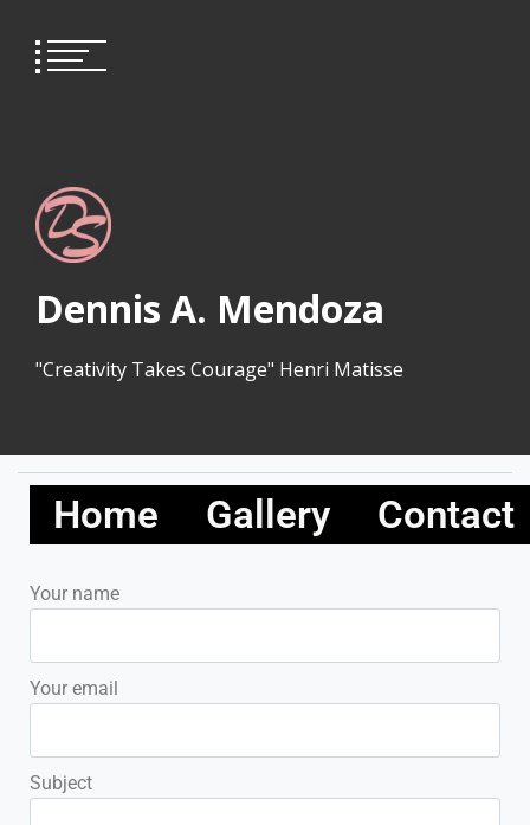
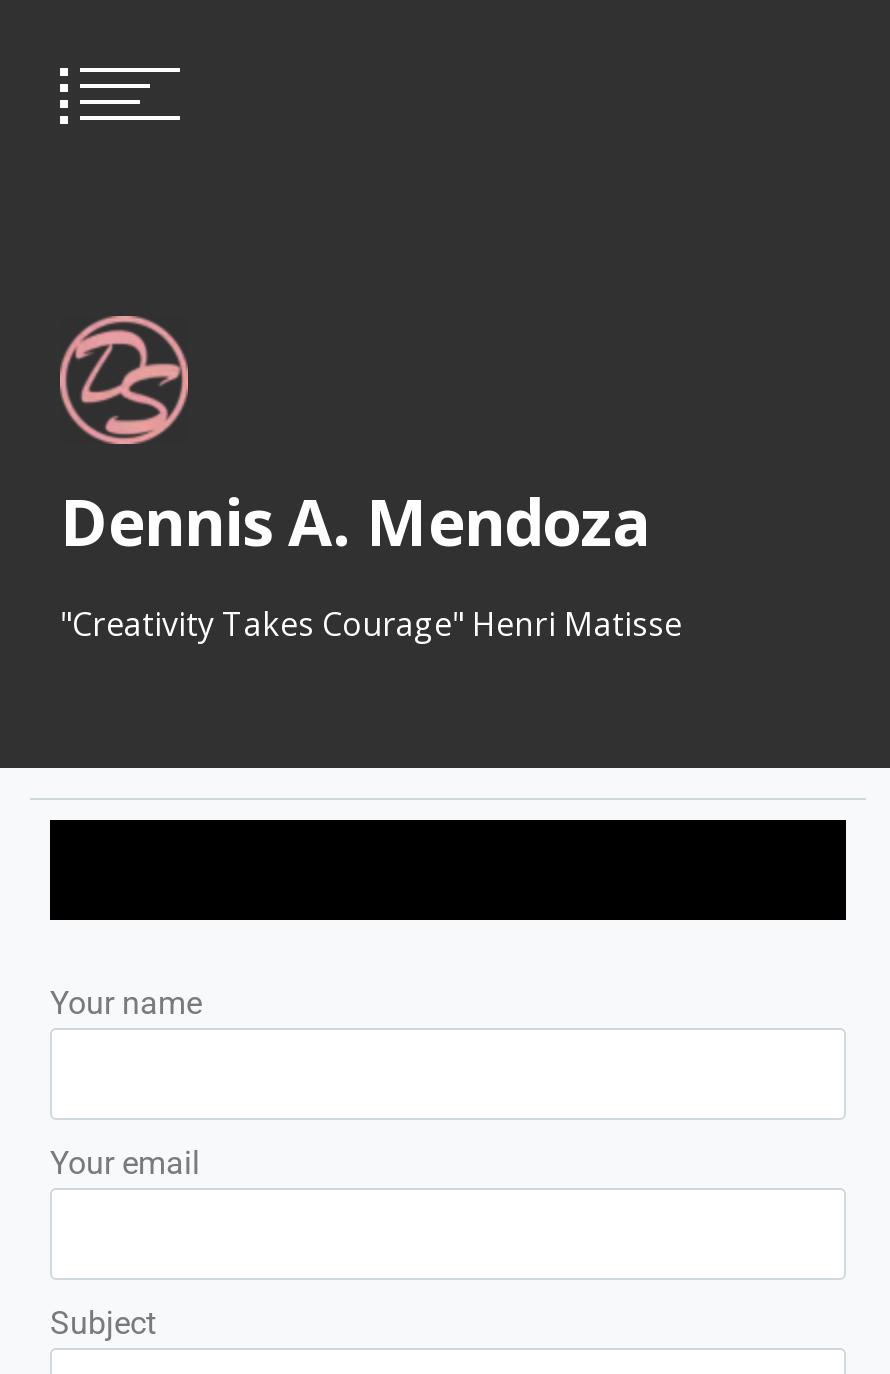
- Home
- Gallery
- Contact
